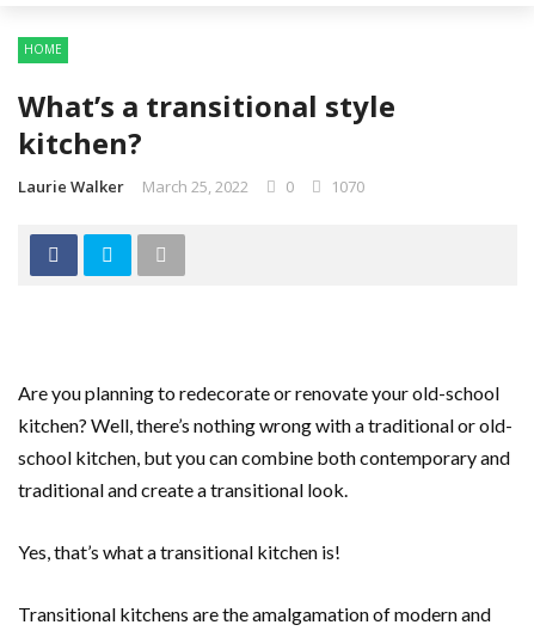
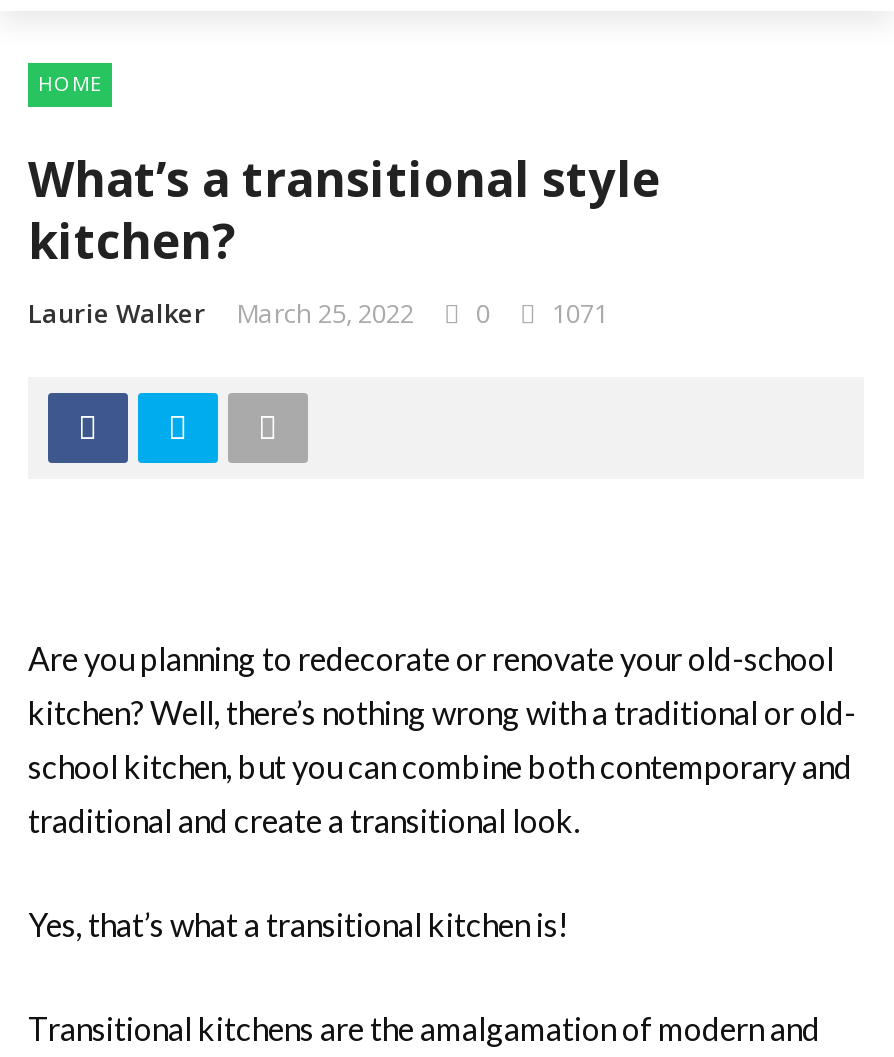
- Laurie Walker March 25, 2022 0 1070
+ Laurie Walker March 25, 2022 0 1071
